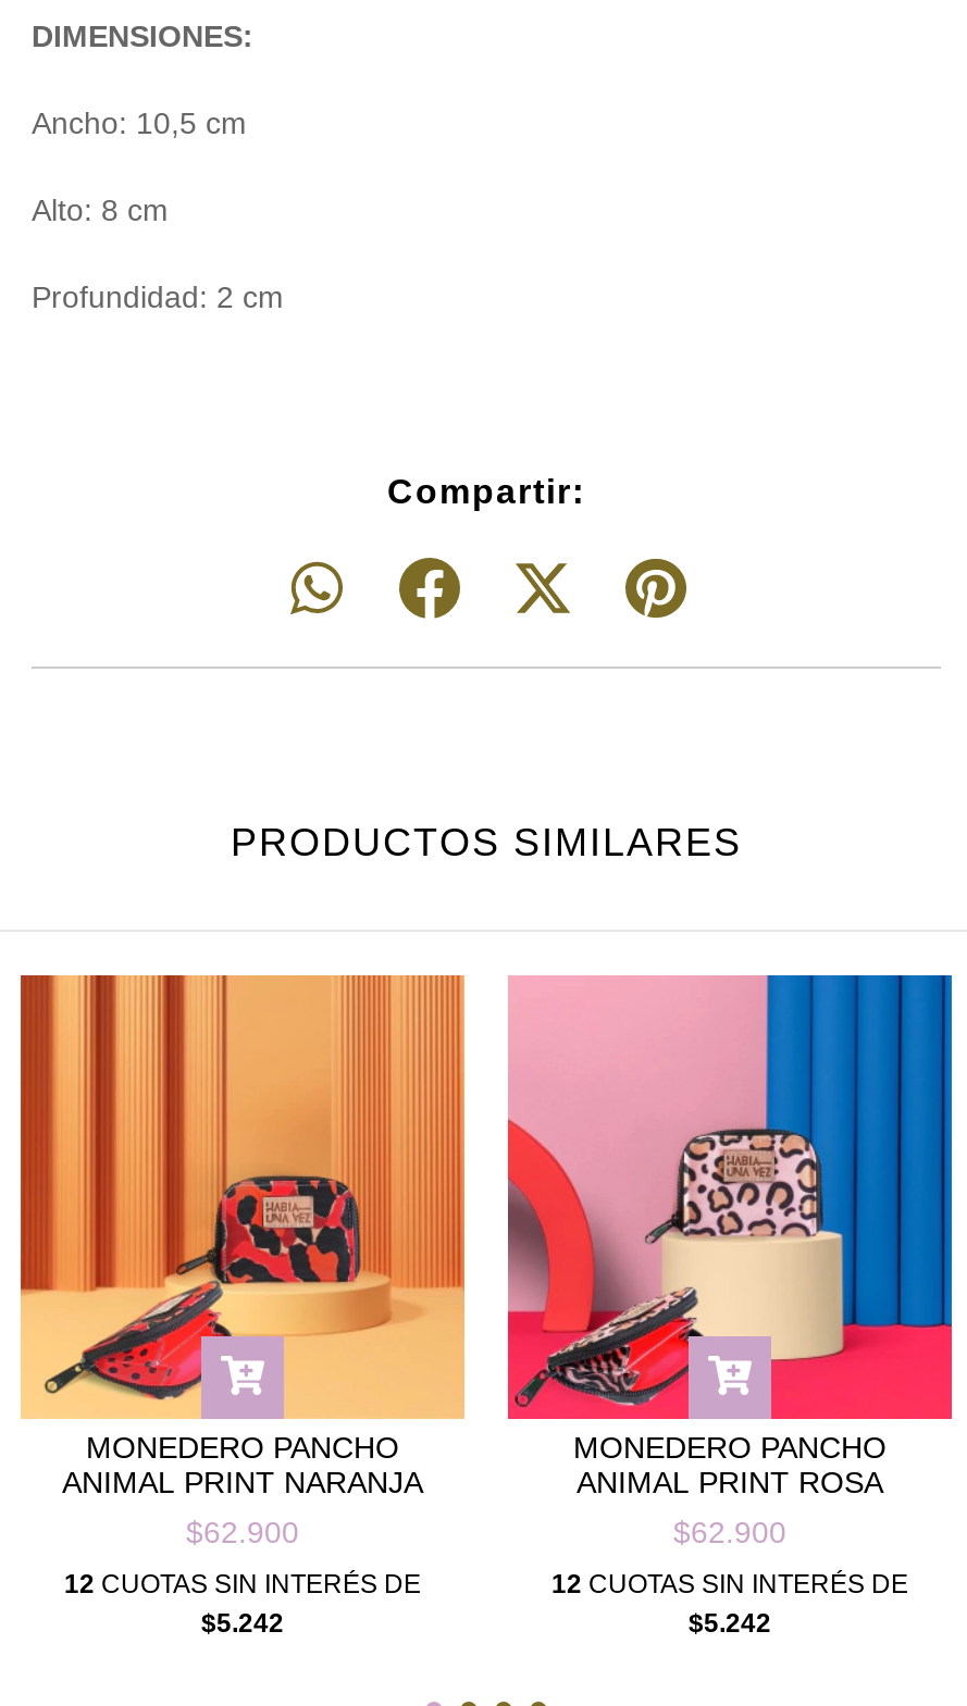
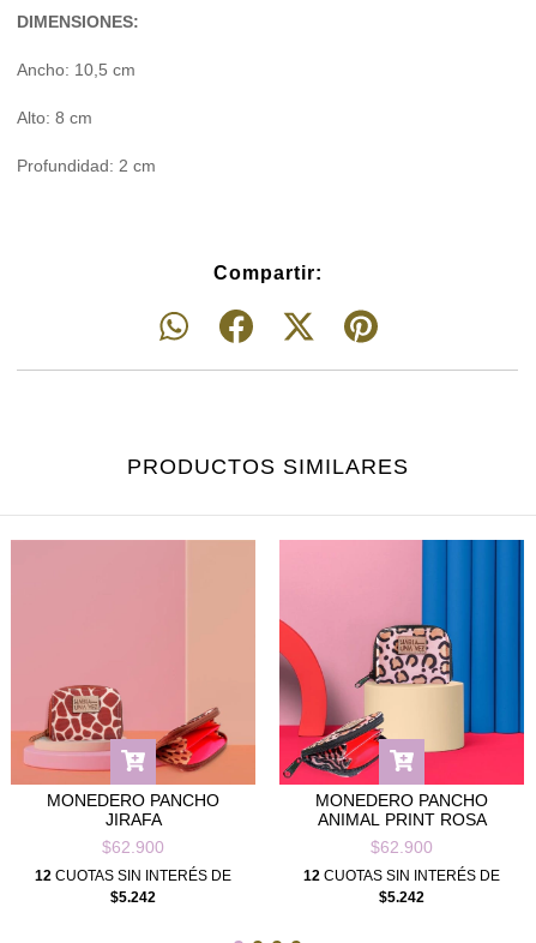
- [image]
- ANIMAL PRINT NARANJA
+ [image]
+ JIRAFA
